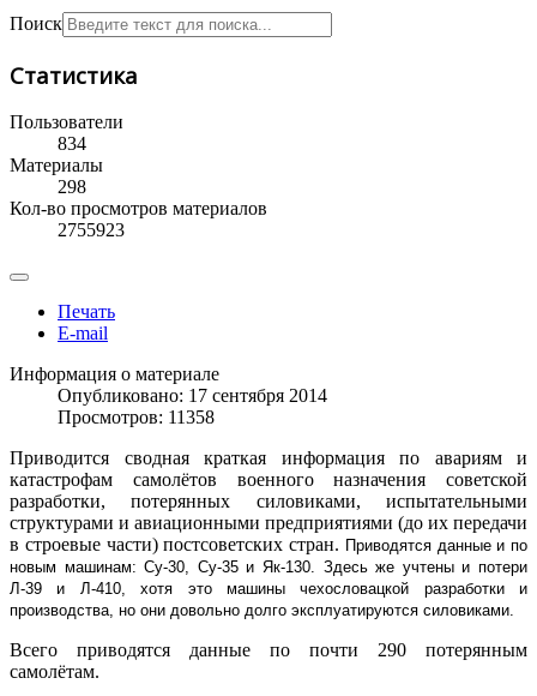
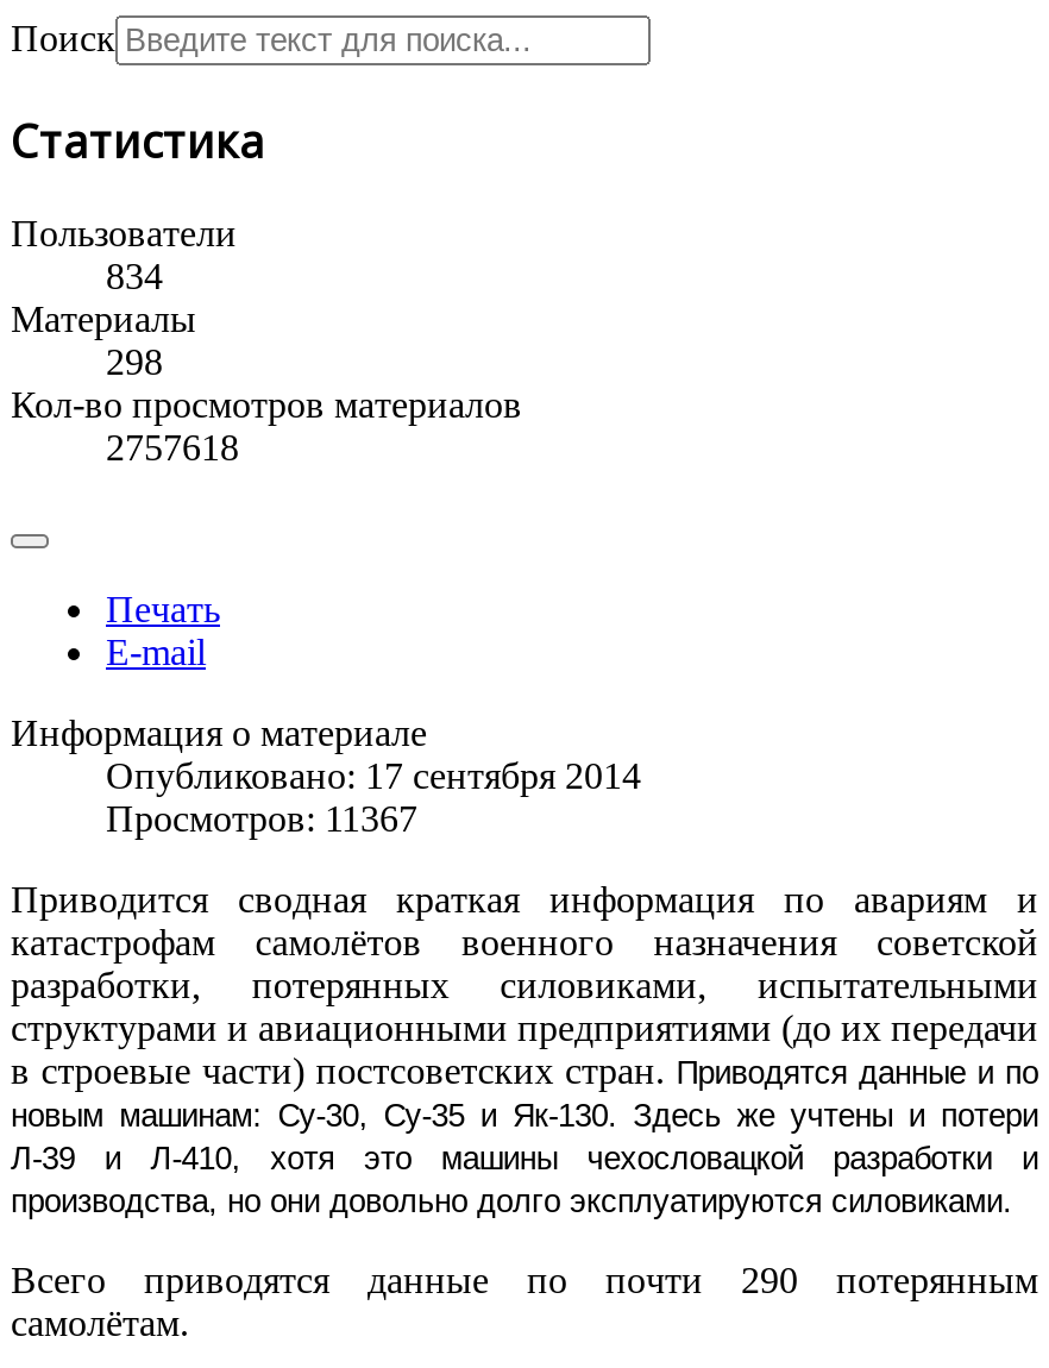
- 2755923
+ 2757618

- Просмотров: 11358
+ Просмотров: 11367
